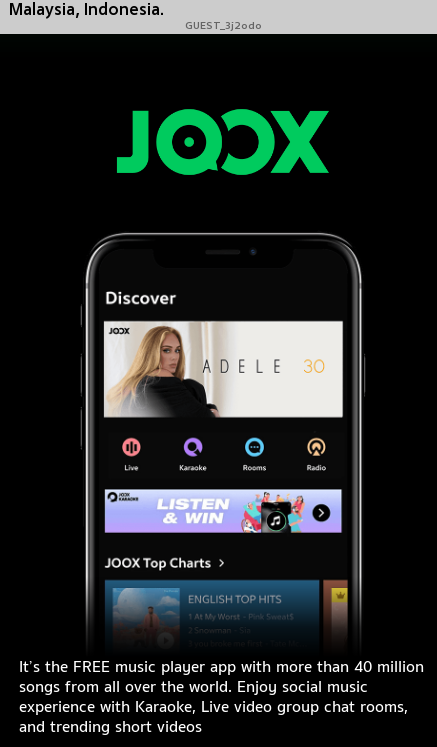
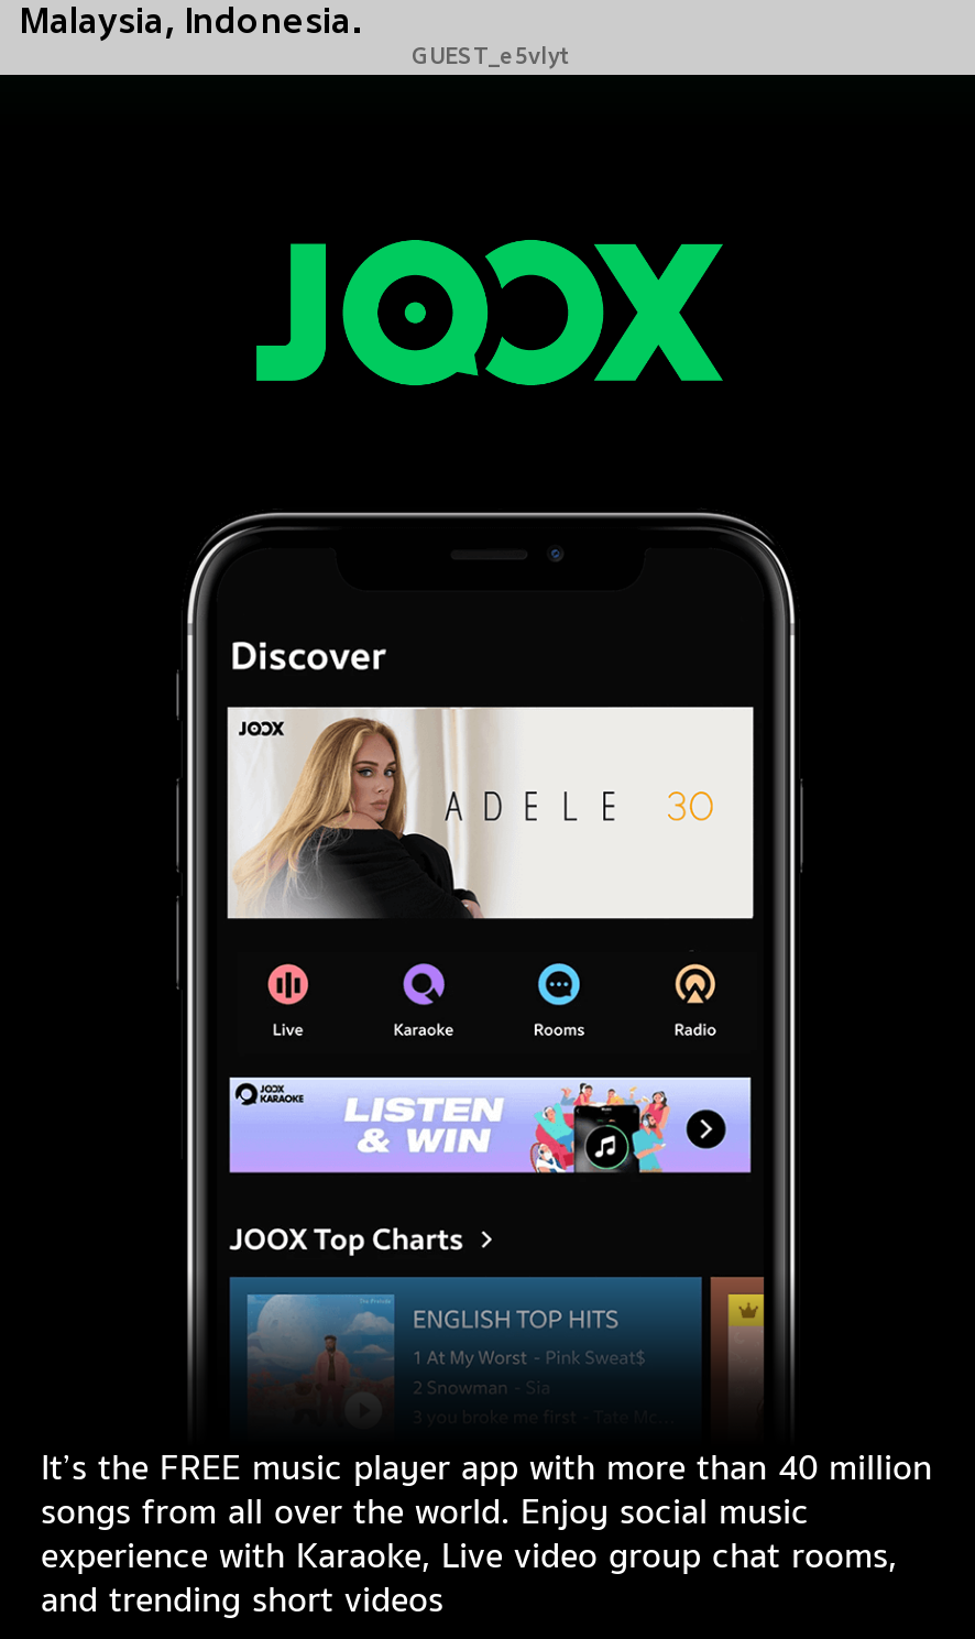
- GUEST_3j2odo
+ GUEST_e5vlyt
